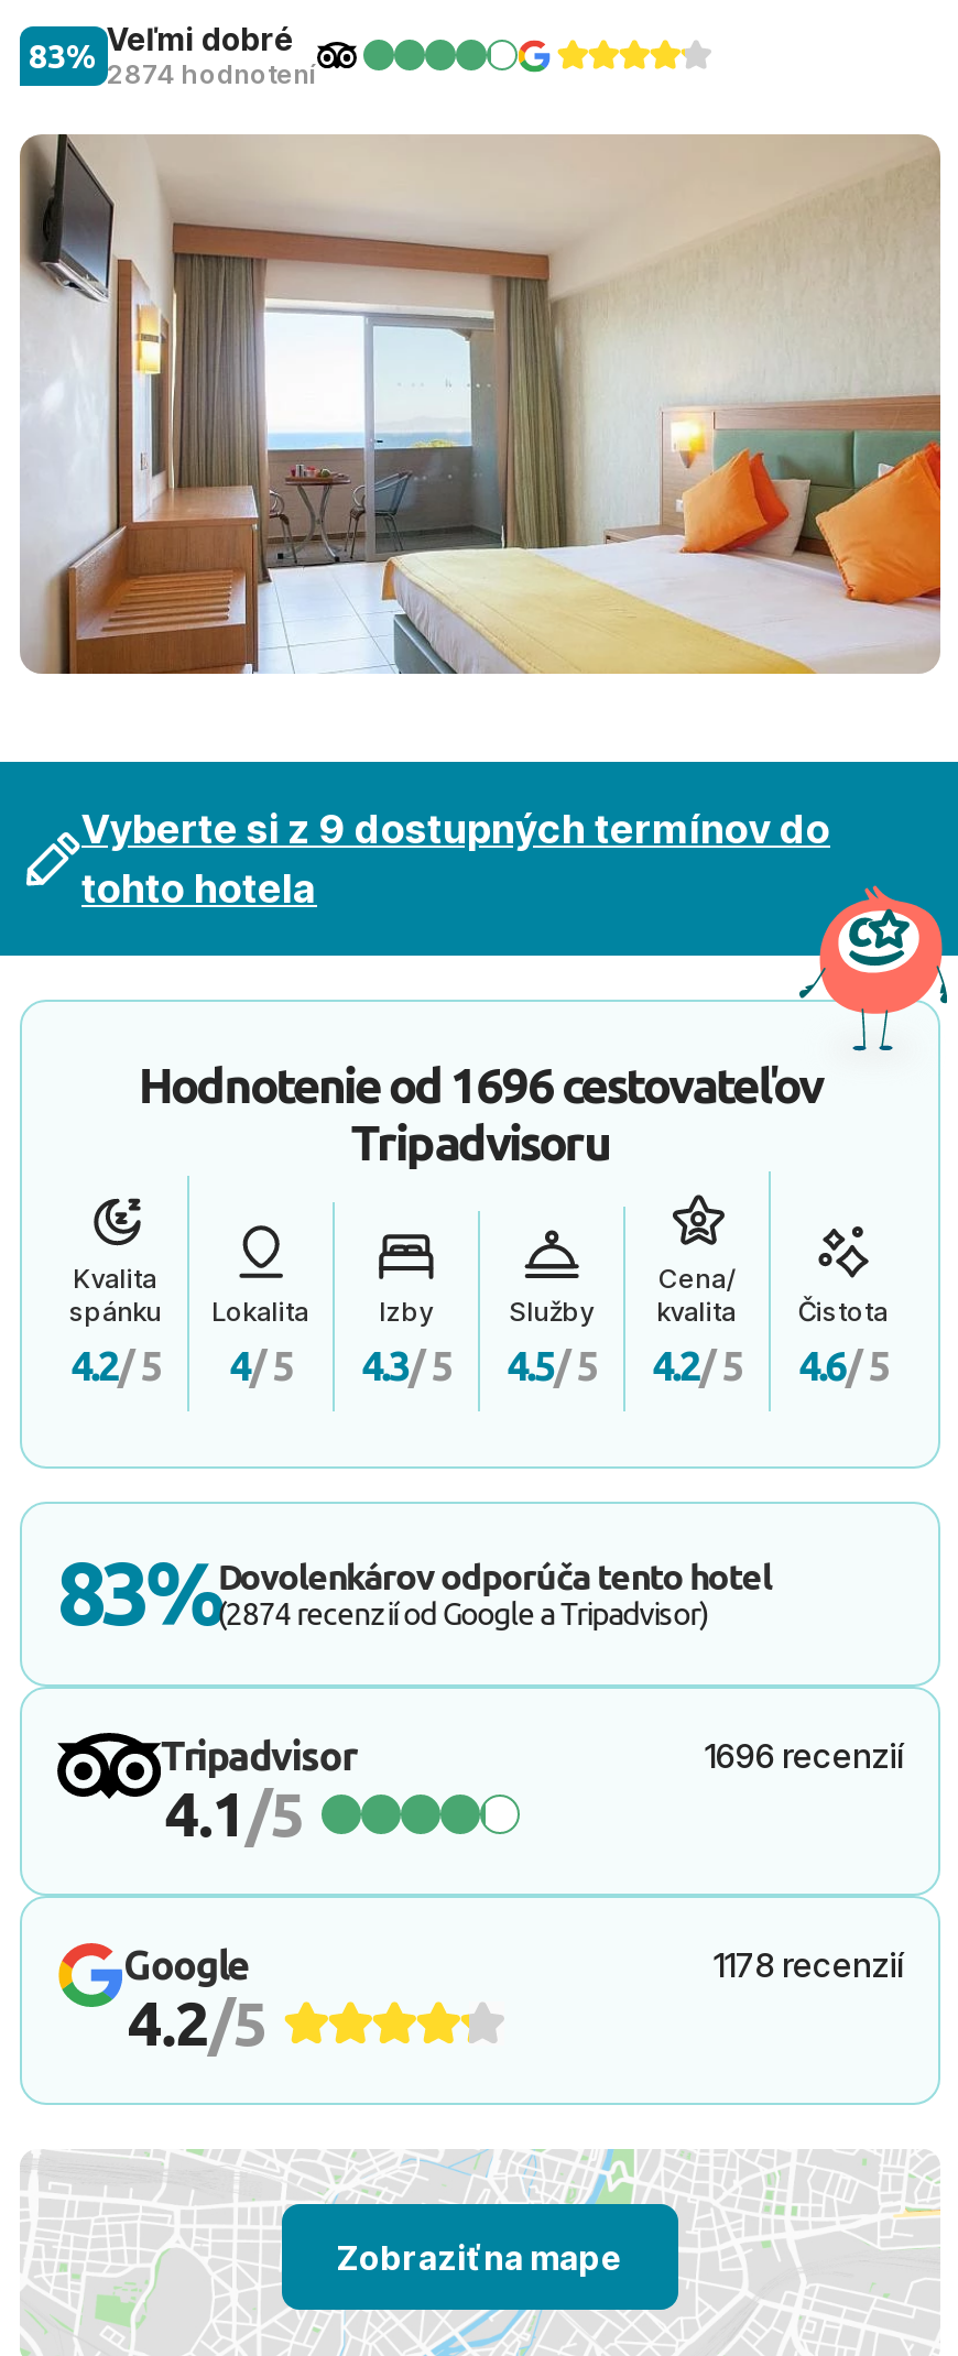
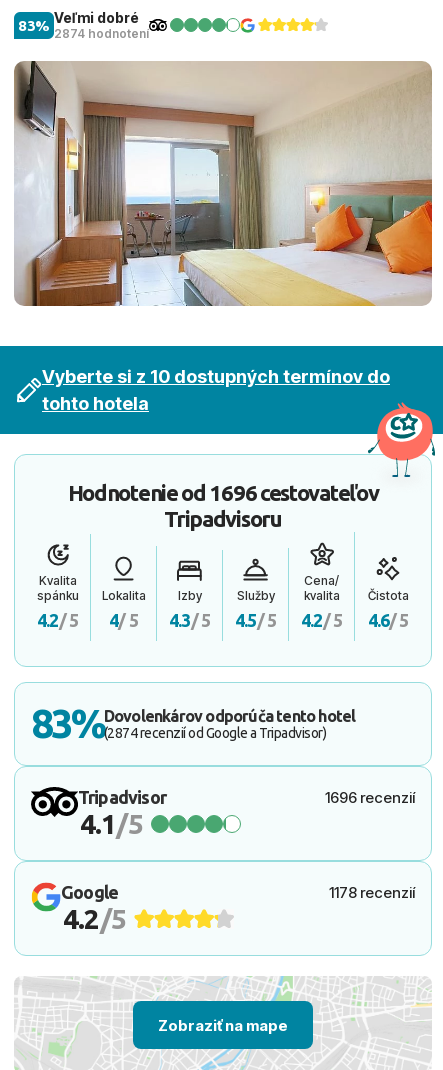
- Vyberte si z 9 dostupných termínov do
+ Vyberte si z 10 dostupných termínov do
